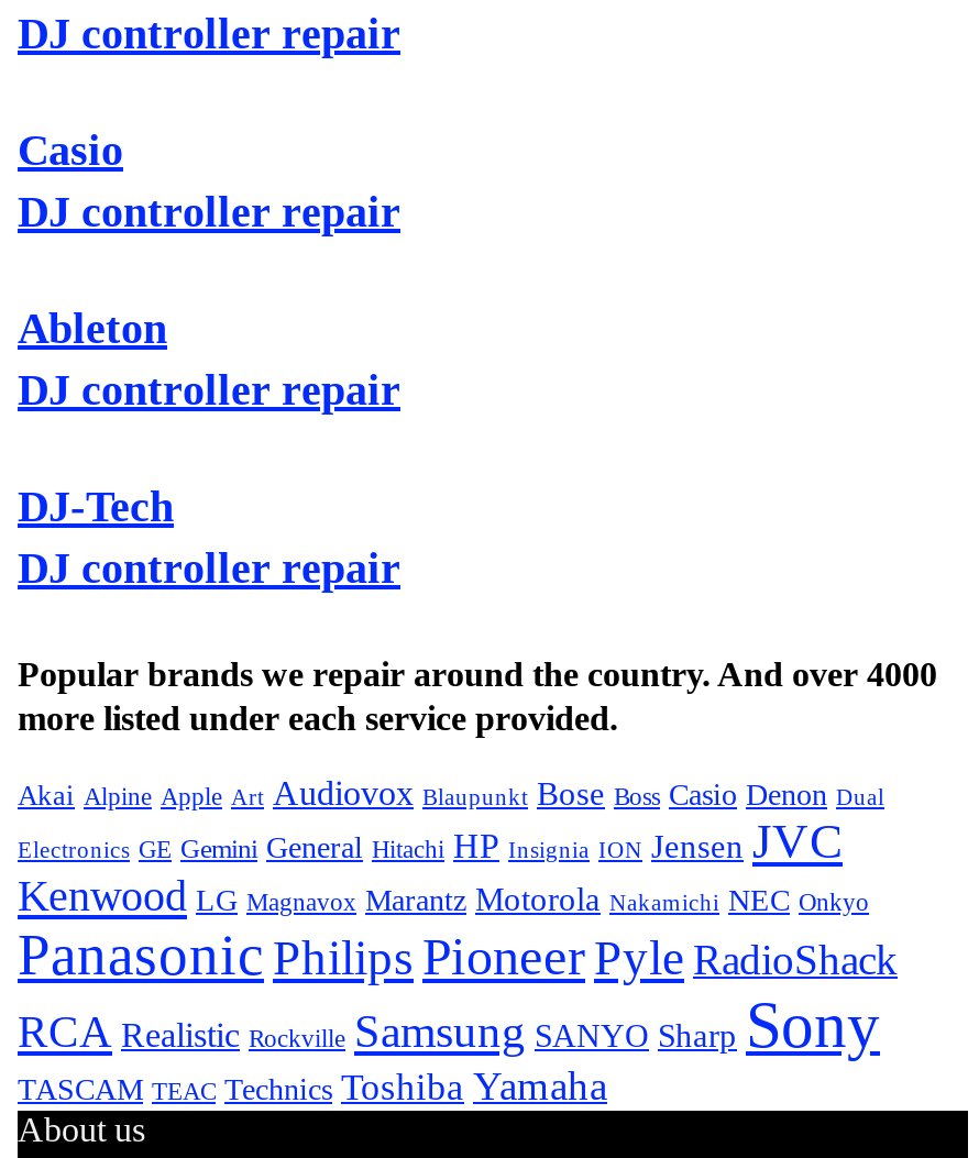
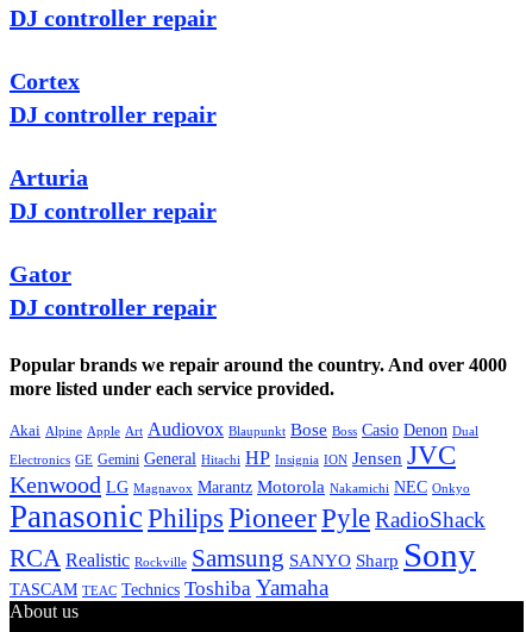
- Casio
+ Cortex

- Ableton
+ Arturia

- DJ-Tech
+ Gator
